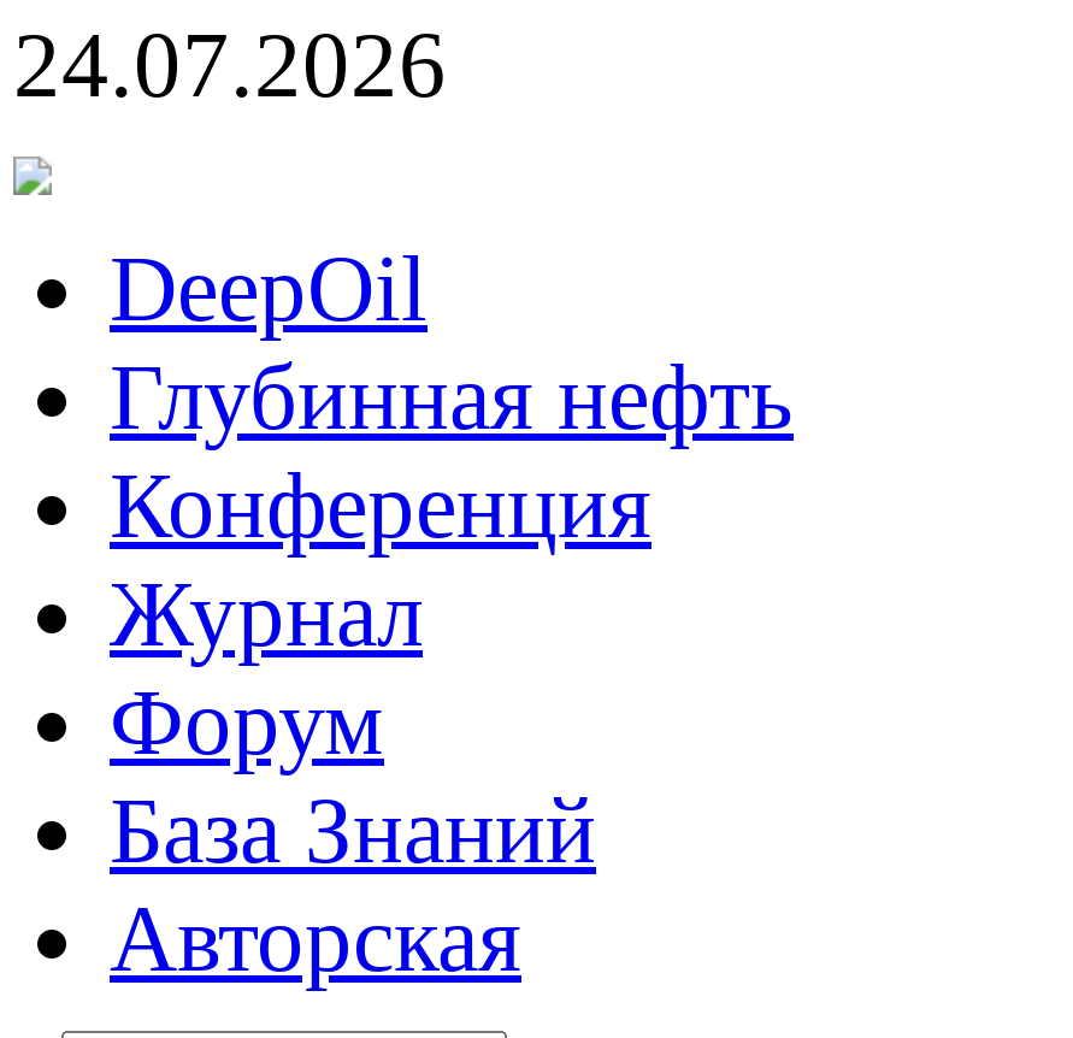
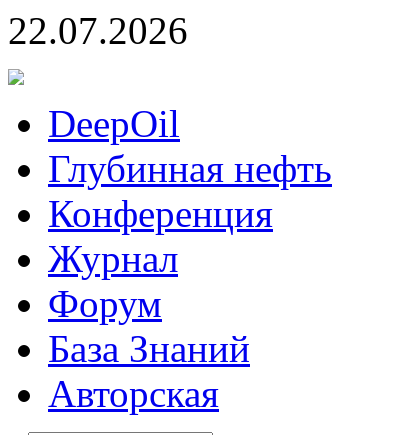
- 24.07.2026
+ 22.07.2026
